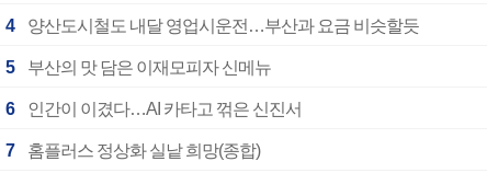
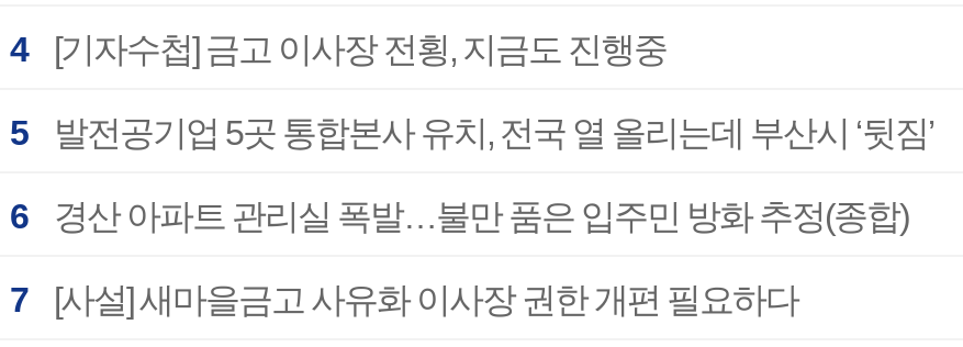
- 양산도시철도 내달 영업시운전…부산과 요금 비슷할듯
+ [기자수첩] 금고 이사장 전횡, 지금도 진행중

- 부산의 맛 담은 이재모피자 신메뉴
+ 발전공기업 5곳 통합본사 유치, 전국 열 올리는데 부산시 ‘뒷짐’

- 인간이 이겼다…AI 카타고 꺾은 신진서
+ 경산 아파트 관리실 폭발…불만 품은 입주민 방화 추정(종합)

- 홈플러스 정상화 실낱 희망(종합)
+ [사설] 새마을금고 사유화 이사장 권한 개편 필요하다
